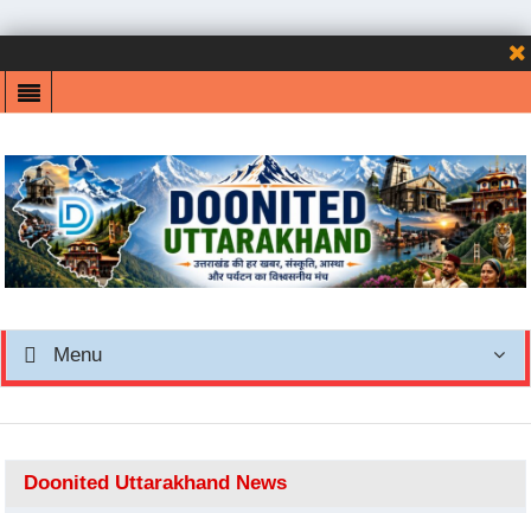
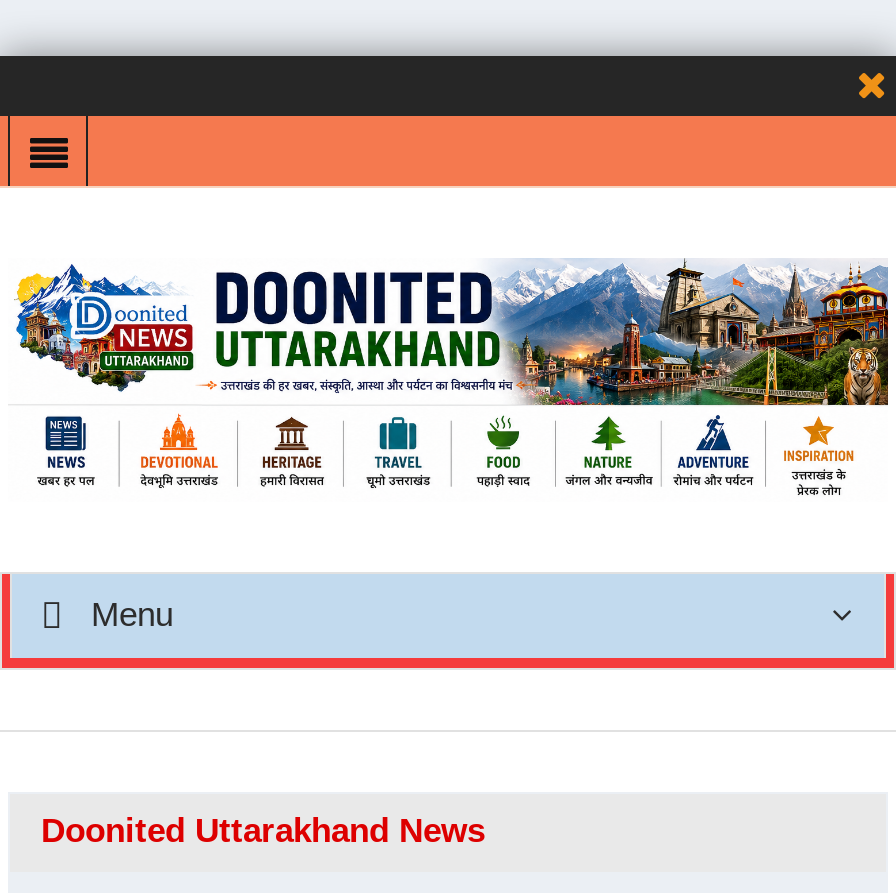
- [image]
+ [image]
